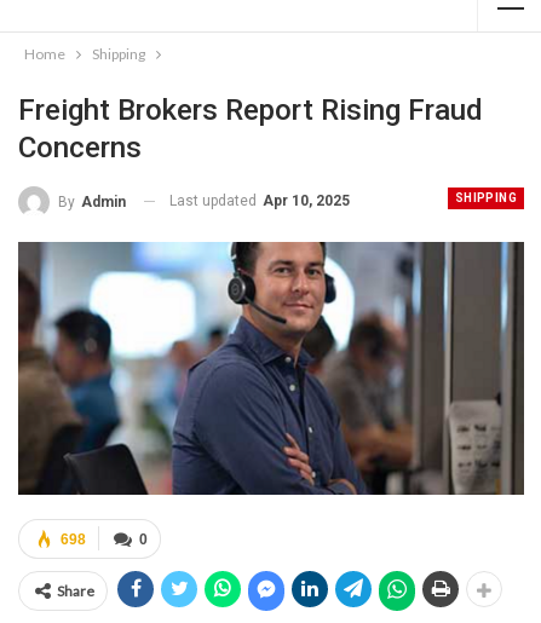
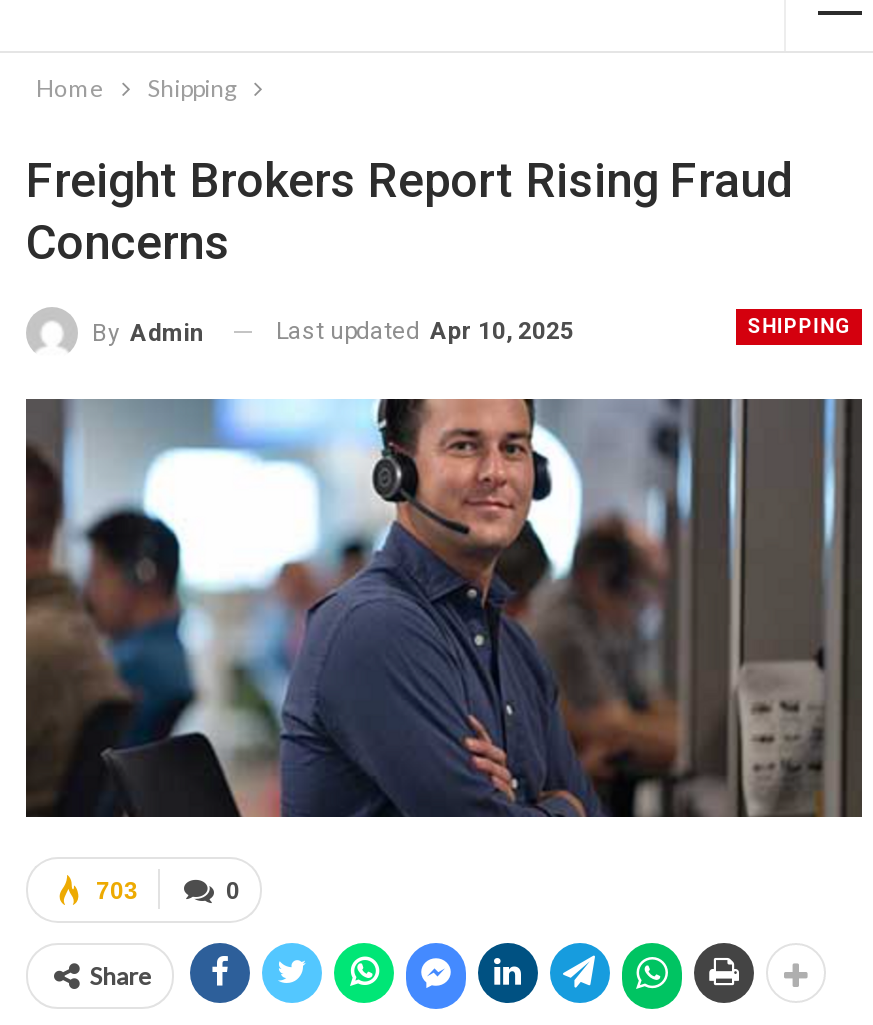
- 698
+ 703
